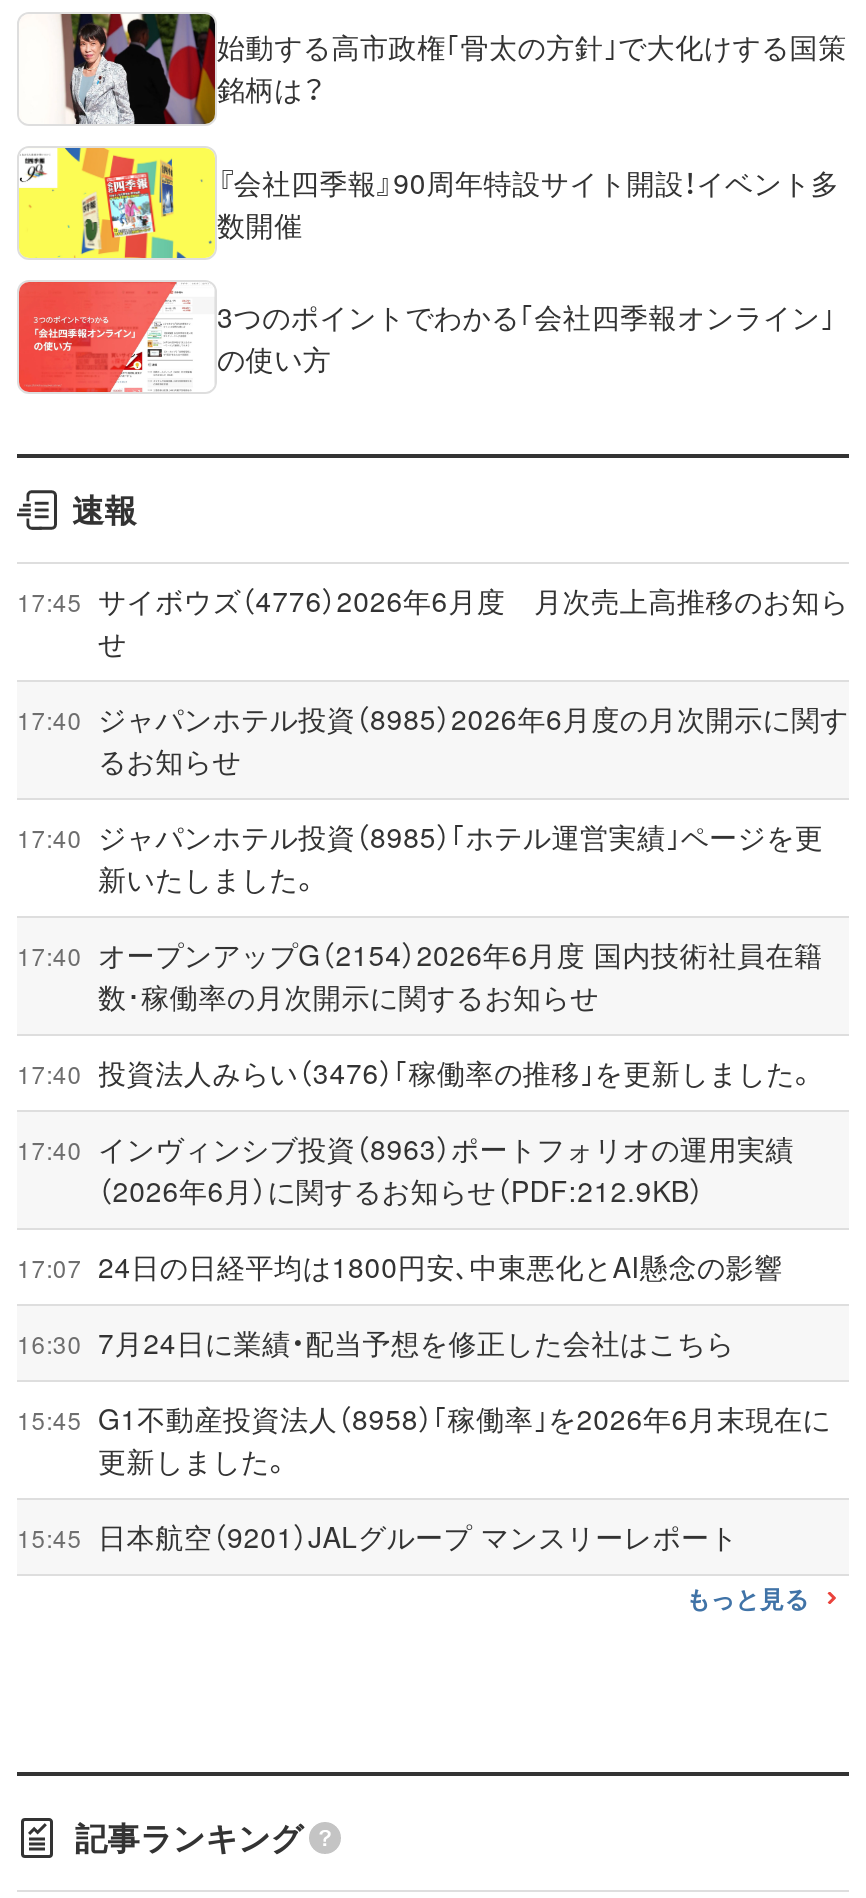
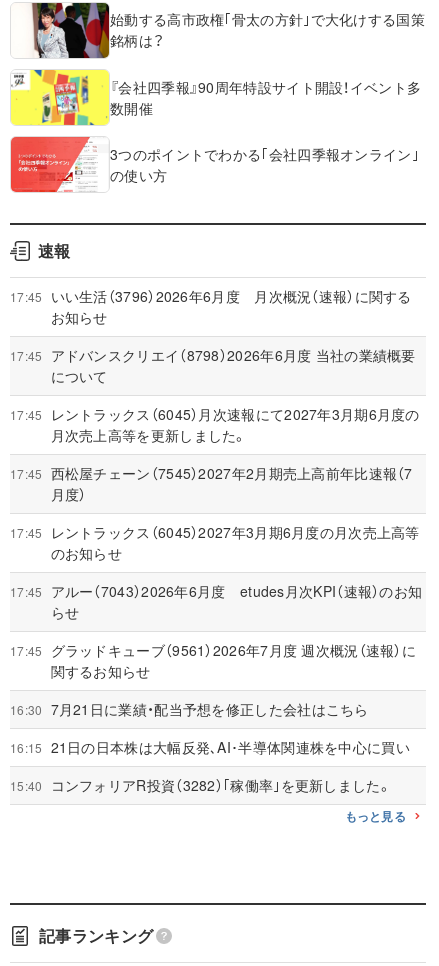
- 17:45 サイボウズ（4776）2026年6月度 月次売上高推移のお知ら
- せ
+ 17:45 いい生活（3796）2026年6月度 月次概況（速報）に関する
+ お知らせ

- 17:40 ジャパンホテル投資（8985）2026年6月度の月次開示に関す
- るお知らせ
+ 17:45 アドバンスクリエイ（8798）2026年6月度 当社の業績概要
+ について

- 17:40 ジャパンホテル投資（8985）｢ホテル運営実績｣ページを更
- 新いたしました。
+ 17:45 レントラックス（6045）月次速報にて2027年3月期6月度の
+ 月次売上高等を更新しました。

- 17:40 オープンアップG（2154）2026年6月度 国内技術社員在籍
- 数･稼働率の月次開示に関するお知らせ
+ 17:45 西松屋チェーン（7545）2027年2月期売上高前年比速報（7
+ 月度）

- 17:40 投資法人みらい（3476）｢稼働率の推移｣を更新しました。
+ 17:45 レントラックス（6045）2027年3月期6月度の月次売上高等
+ のお知らせ

- 17:40 インヴィンシブ投資（8963）ポートフォリオの運用実績
- （2026年6月）に関するお知らせ（PDF:212.9KB）
+ 17:45 アルー（7043）2026年6月度 etudes月次KPI（速報）のお知
+ らせ

- 17:07 24日の日経平均は1800円安､中東悪化とAI懸念の影響
+ 17:45 グラッドキューブ（9561）2026年7月度 週次概況（速報）に
+ 関するお知らせ

- 16:30 7月24日に業績・配当予想を修正した会社はこちら
+ 16:30 7月21日に業績・配当予想を修正した会社はこちら

- 15:45 G1不動産投資法人（8958）｢稼働率｣を2026年6月末現在に
- 更新しました。
+ 16:15 21日の日本株は大幅反発､AI･半導体関連株を中心に買い

- 15:45 日本航空（9201）JALグループ マンスリーレポート
+ 15:40 コンフォリアR投資（3282）｢稼働率｣を更新しました。
